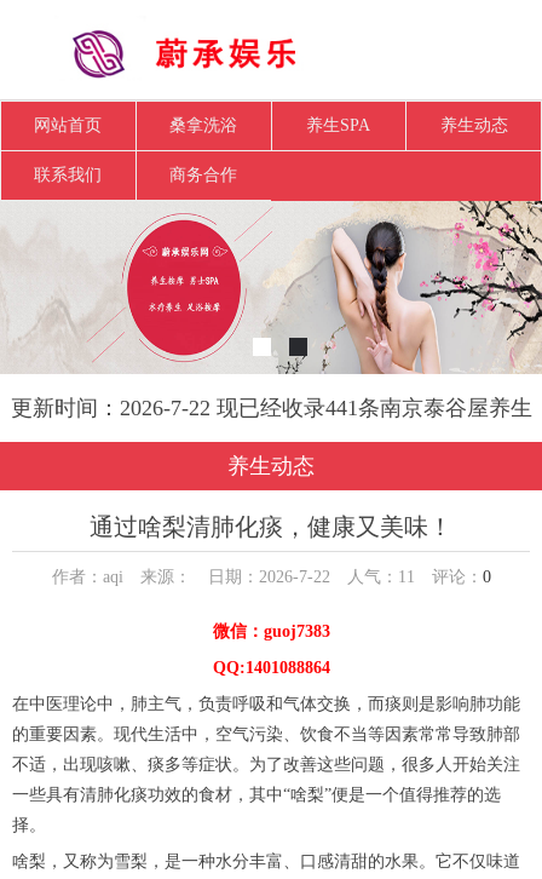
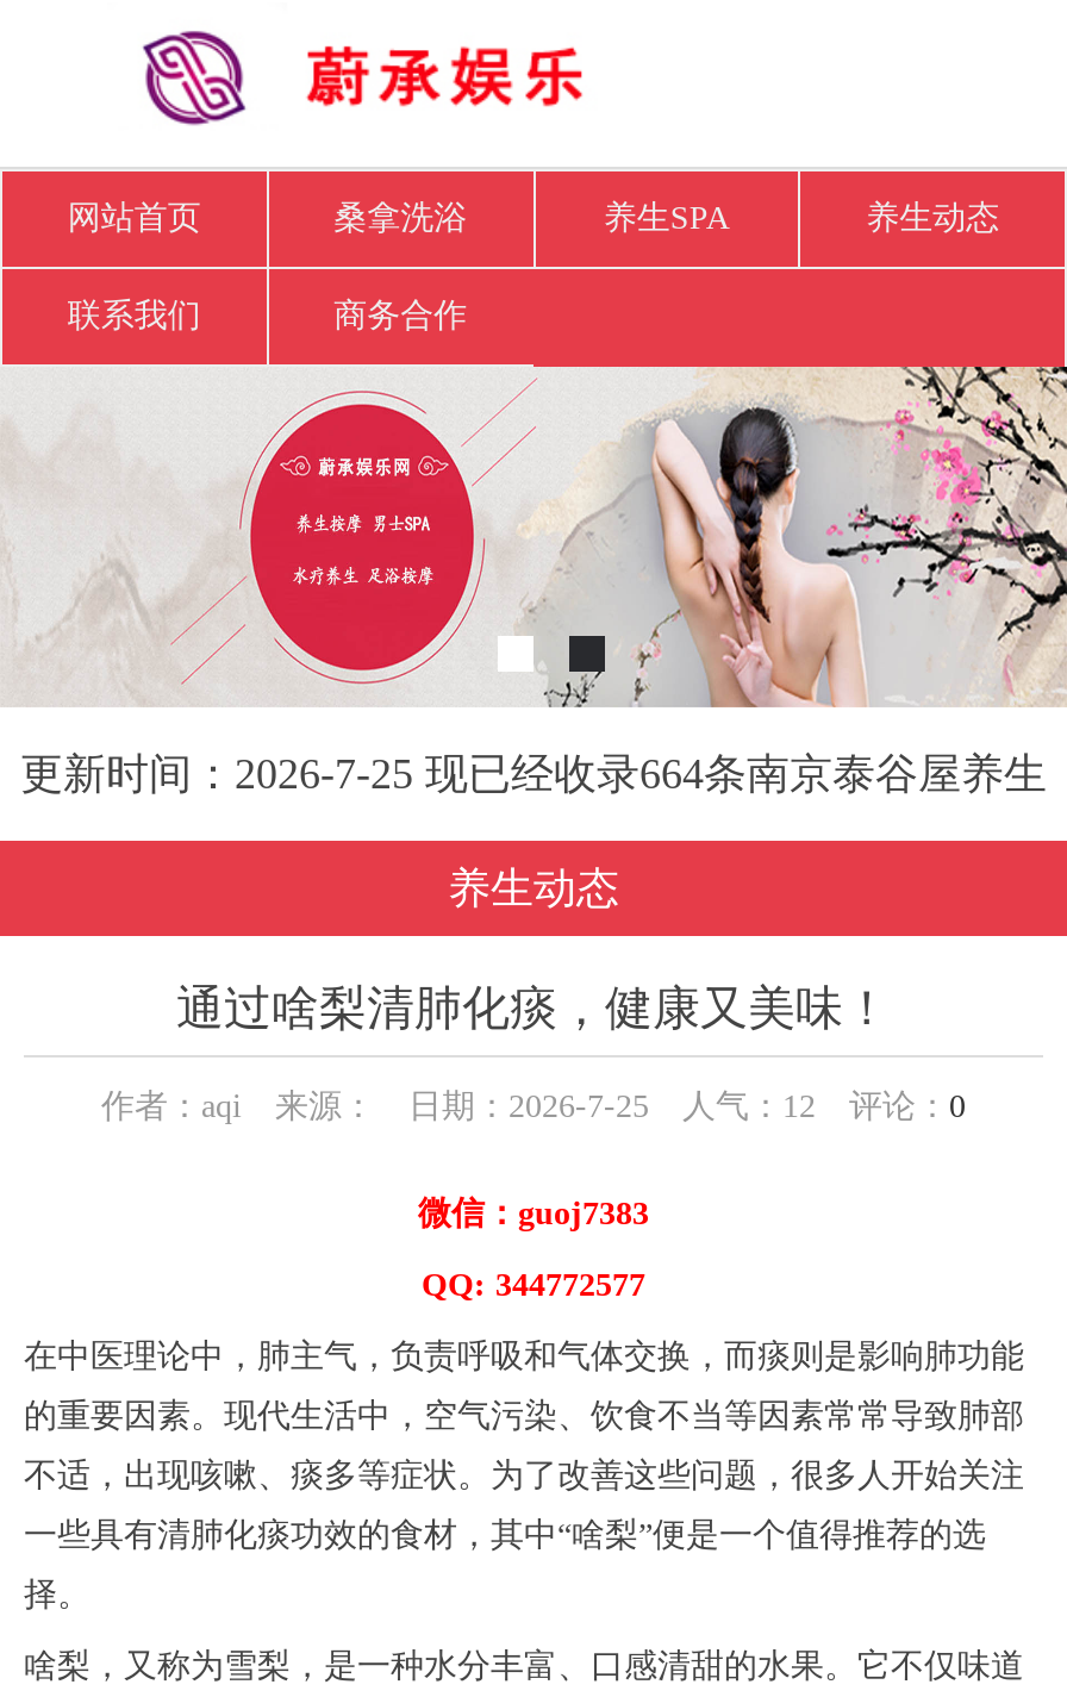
- 更新时间：2026-7-22 现已经收录441条南京泰谷屋养生
+ 更新时间：2026-7-25 现已经收录664条南京泰谷屋养生

- 作者：aqi 来源： 日期：2026-7-22 人气：11评论：0
+ 作者：aqi 来源： 日期：2026-7-25 人气：12评论：0

- QQ:1401088864
+ QQ: 344772577
